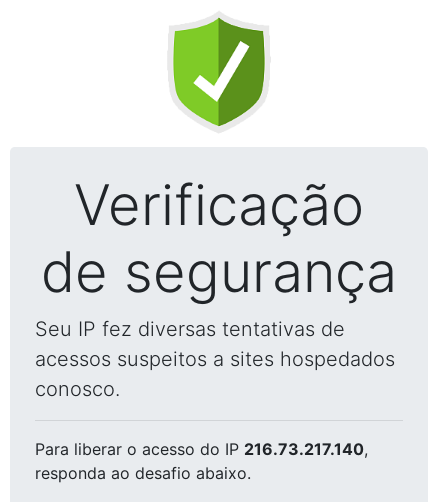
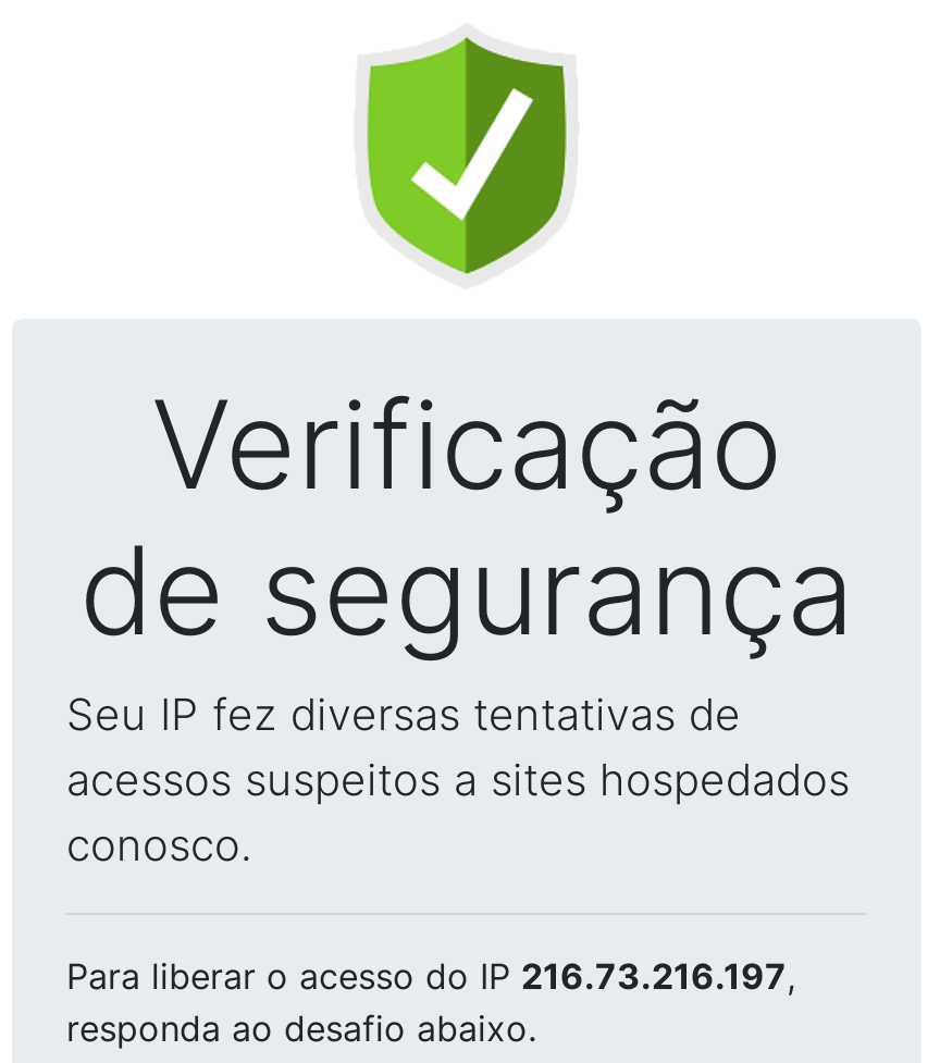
- Para liberar o acesso do IP 216.73.217.140,
+ Para liberar o acesso do IP 216.73.216.197,
